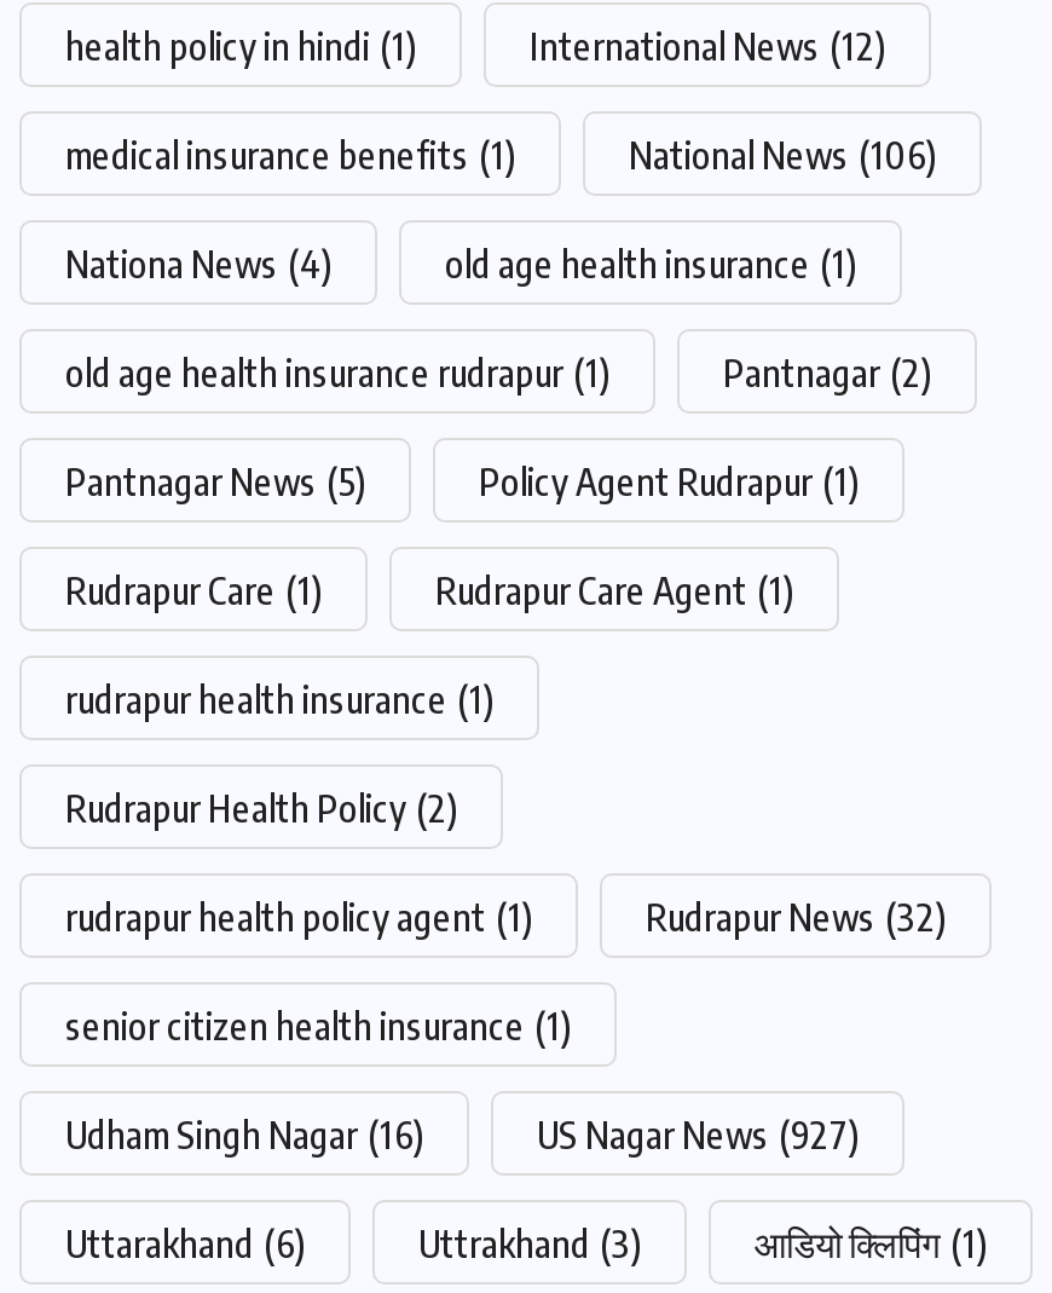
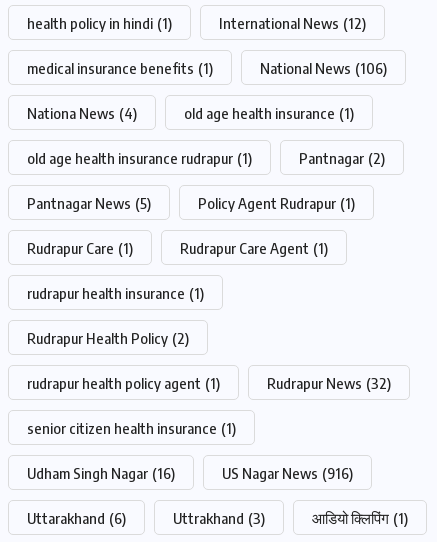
- US Nagar News (927)
+ US Nagar News (916)
